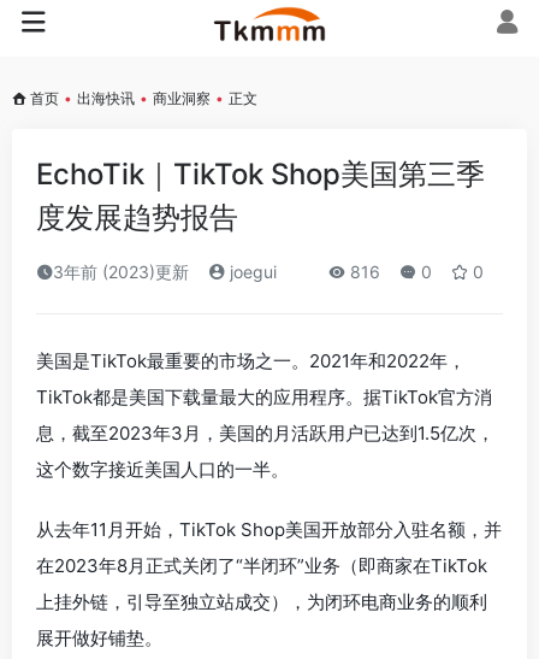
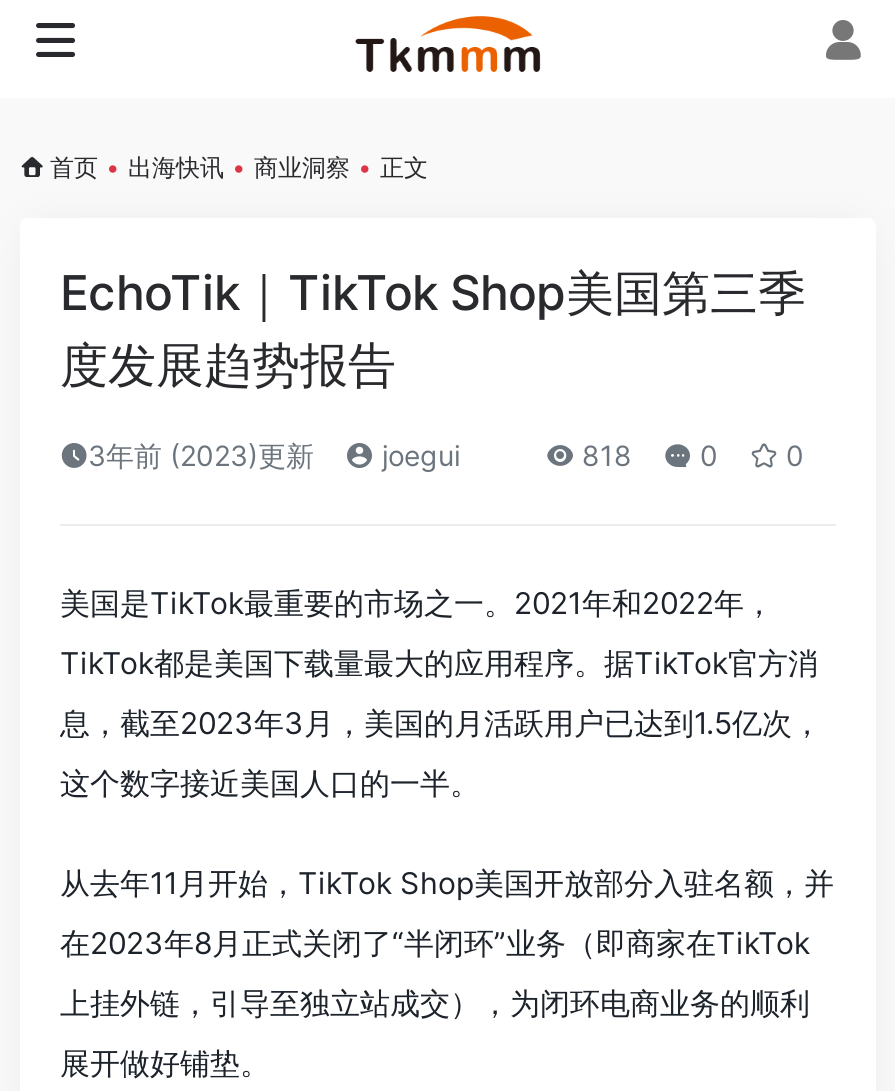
- 816 0 0
+ 818 0 0
